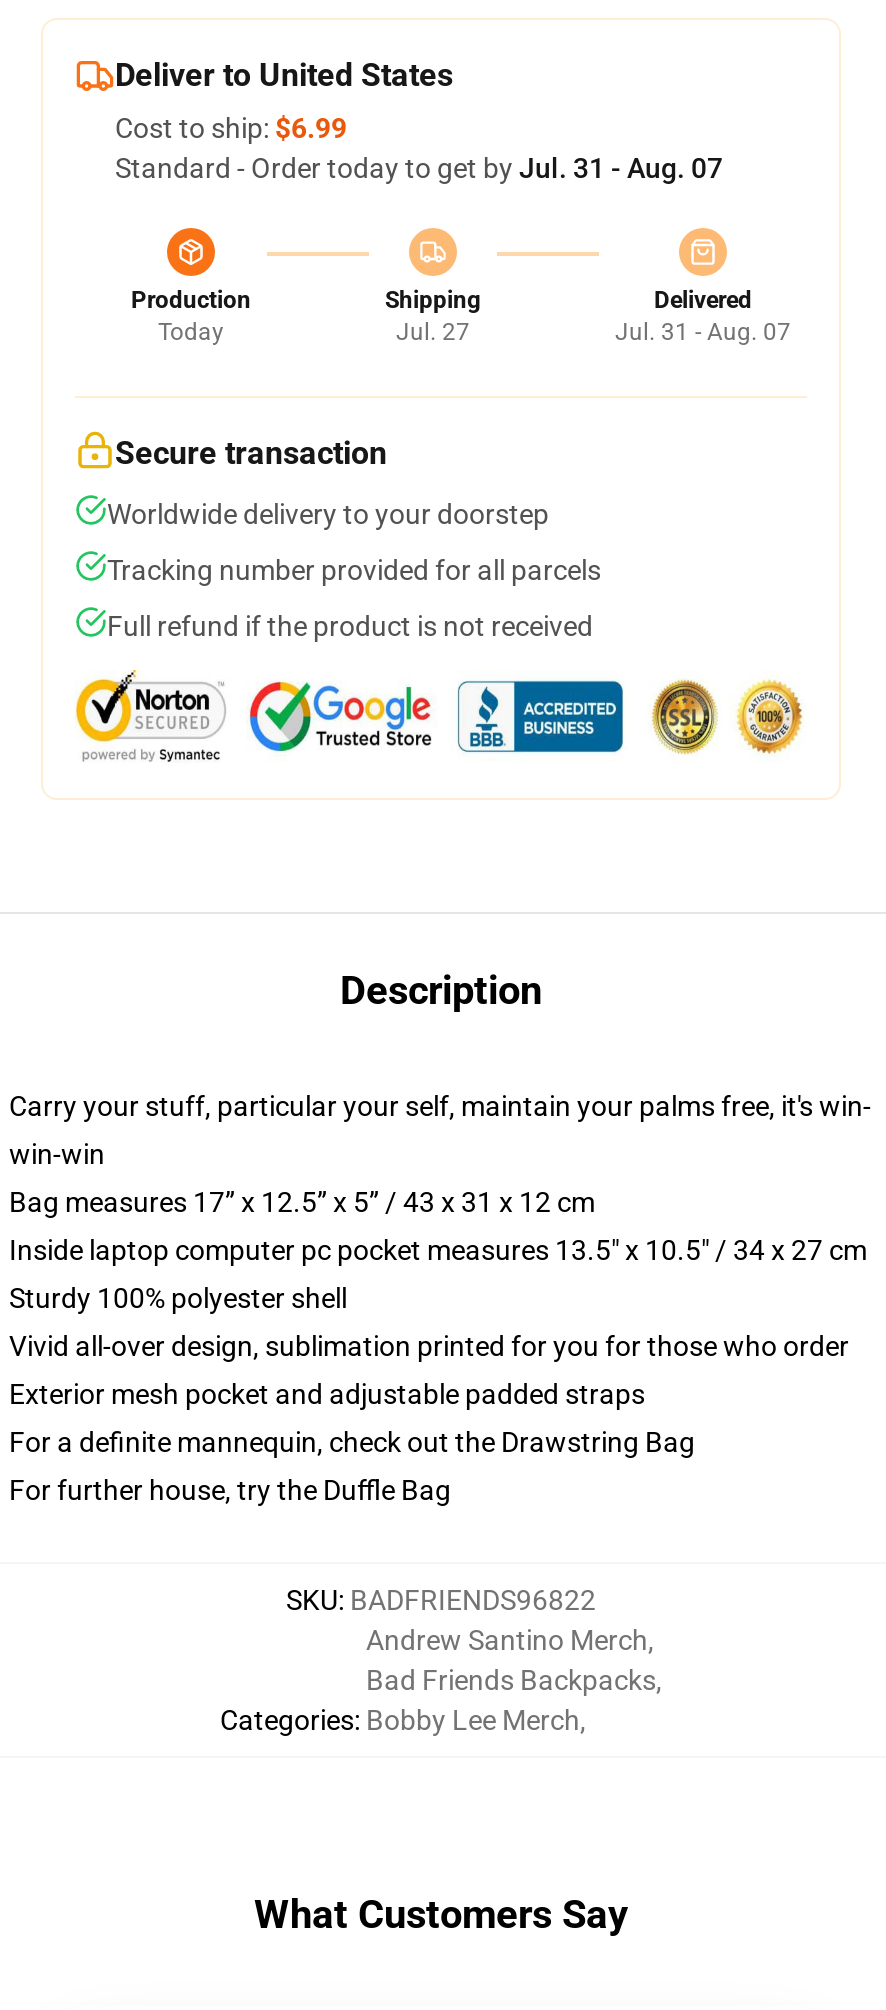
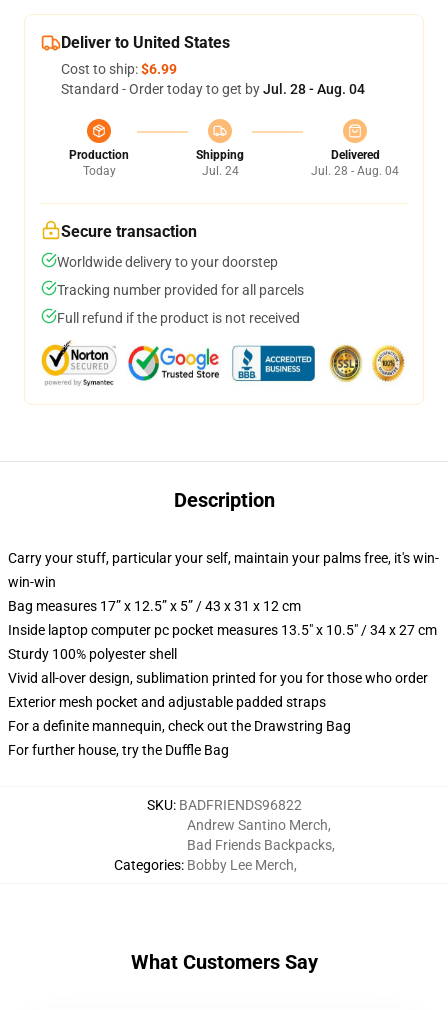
- Standard - Order today to get by Jul. 31 - Aug. 07
+ Standard - Order today to get by Jul. 28 - Aug. 04

- Jul. 27
+ Jul. 24

- Jul. 31 - Aug. 07
+ Jul. 28 - Aug. 04
